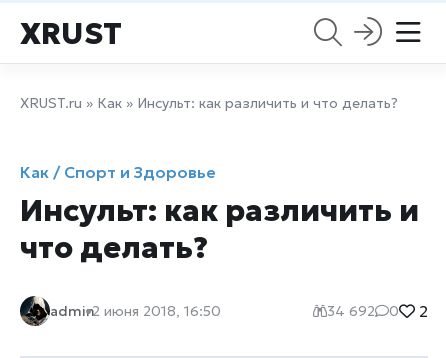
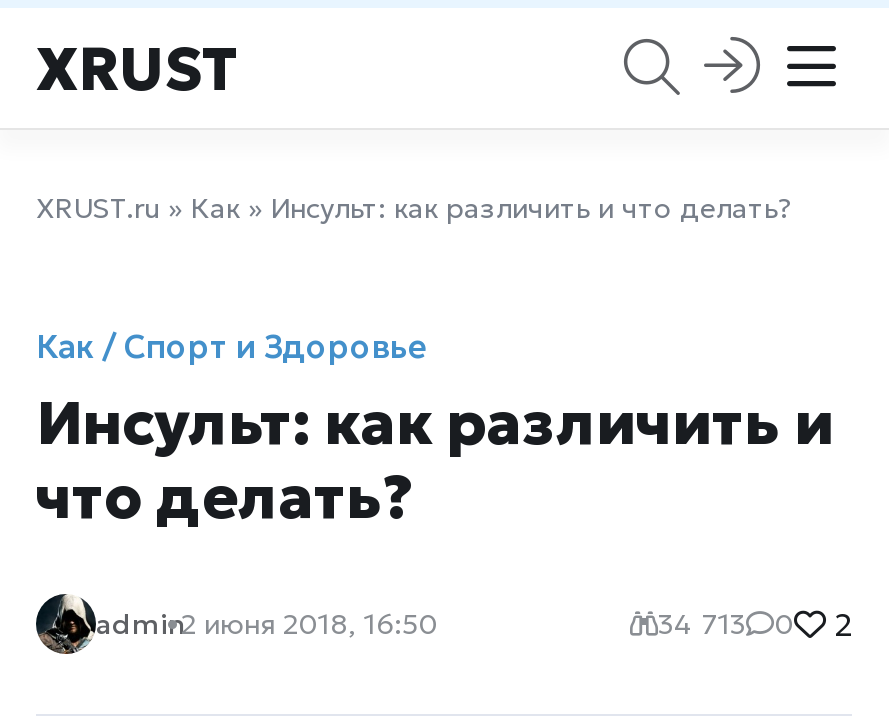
- 34 692
+ 34 713
